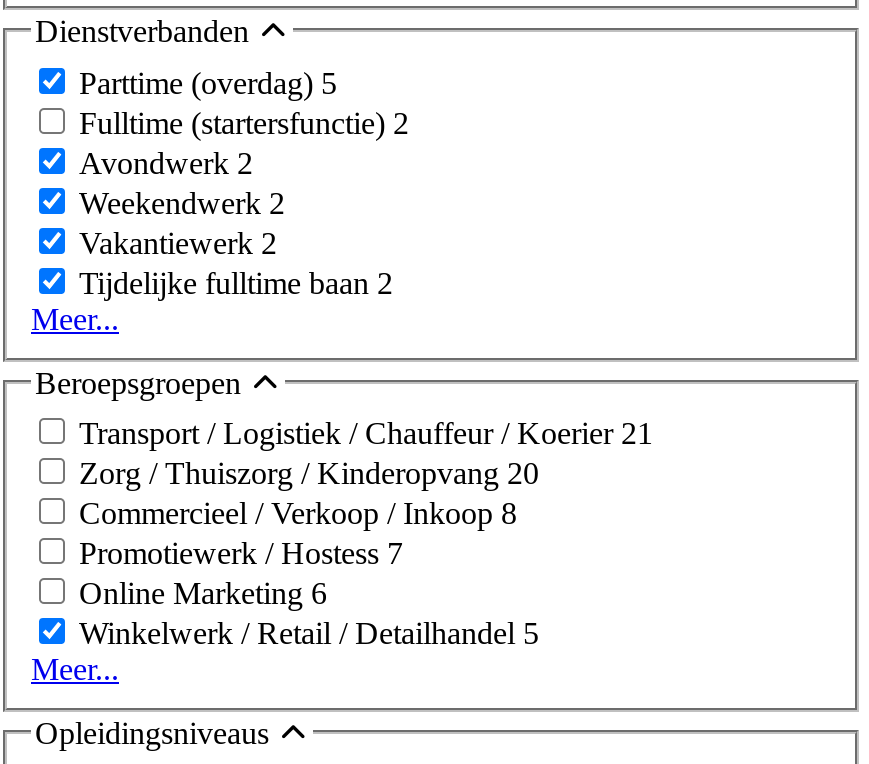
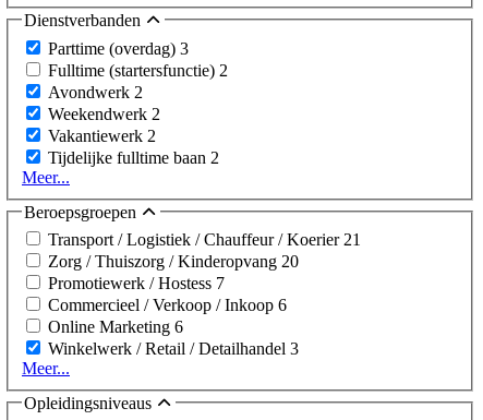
- Parttime (overdag) 5
+ Parttime (overdag) 3

- Commercieel / Verkoop / Inkoop 8

moved up: Promotiewerk / Hostess 7

+ Commercieel / Verkoop / Inkoop 6

- Winkelwerk / Retail / Detailhandel 5
+ Winkelwerk / Retail / Detailhandel 3
